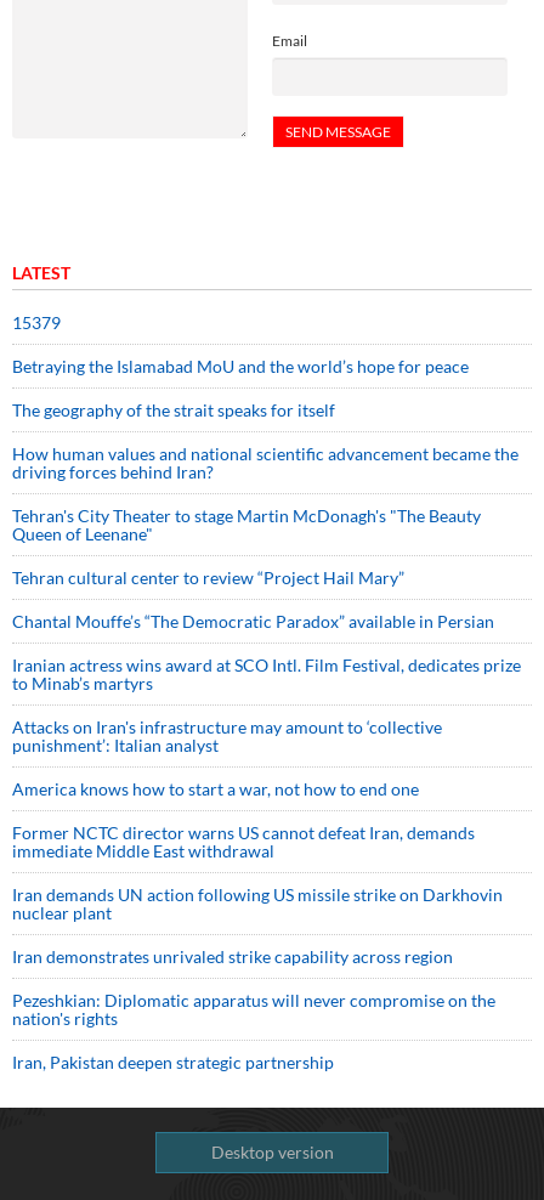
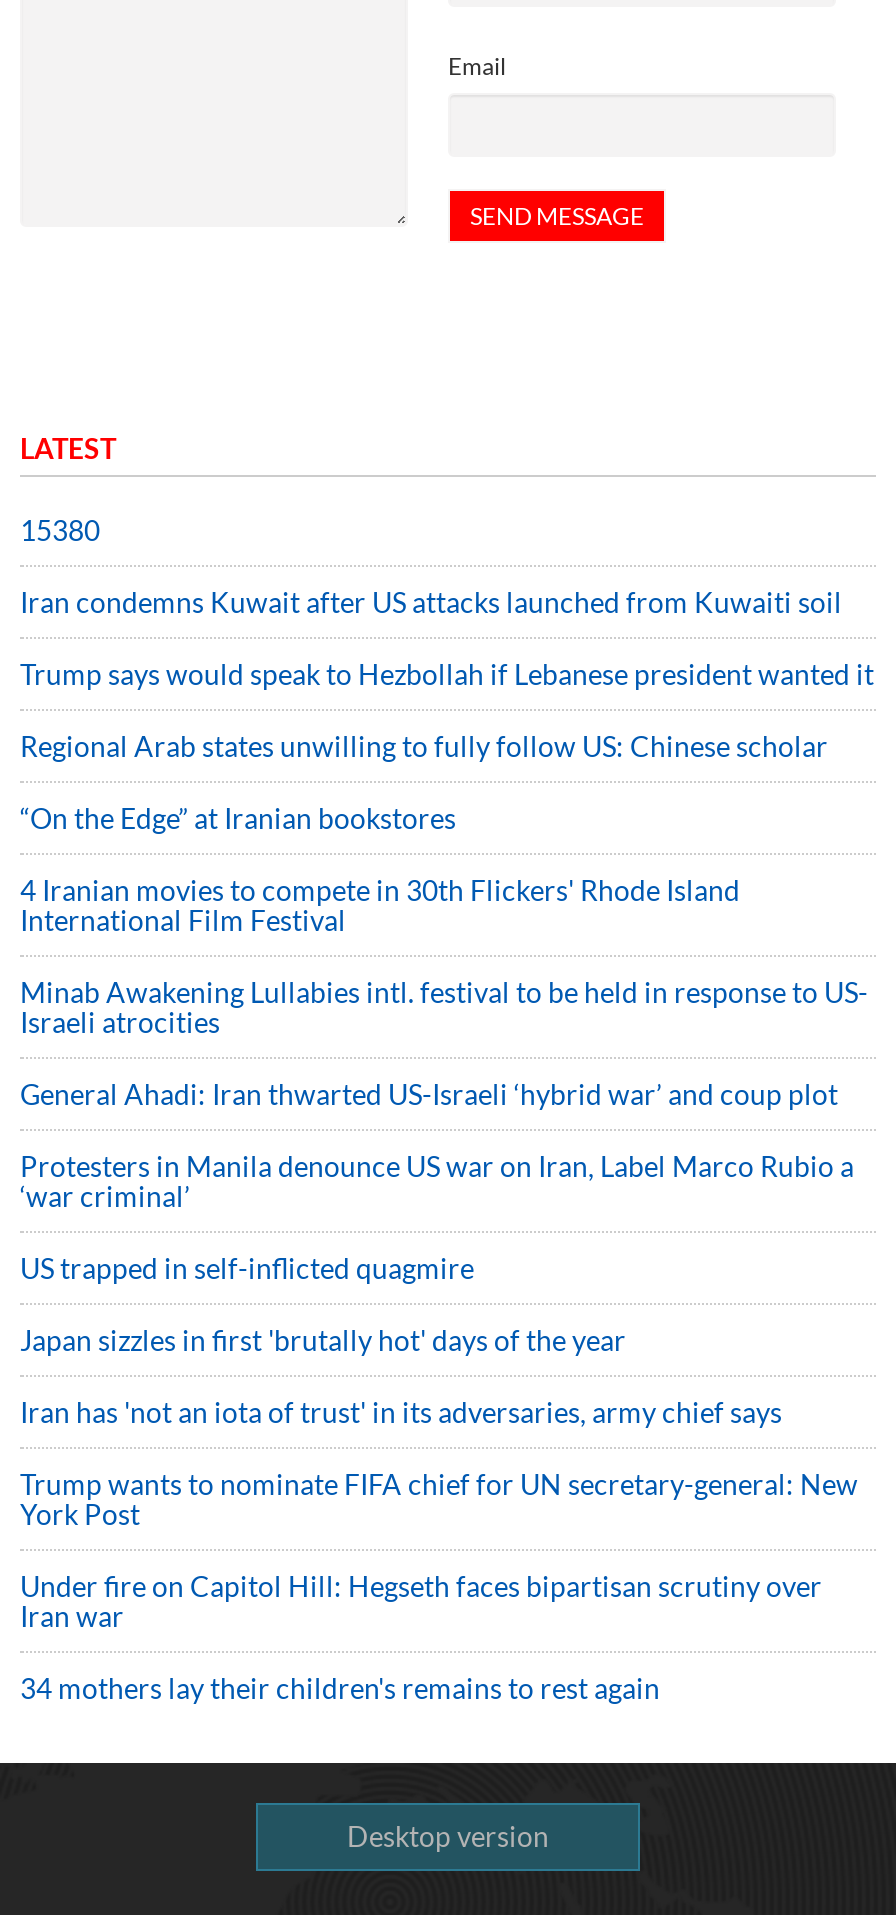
- 15379
+ 15380

- Betraying the Islamabad MoU and the world’s hope for peace
+ Iran condemns Kuwait after US attacks launched from Kuwaiti soil

- The geography of the strait speaks for itself
+ Trump says would speak to Hezbollah if Lebanese president wanted it

- How human values and national scientific advancement became the
- driving forces behind Iran?
+ Regional Arab states unwilling to fully follow US: Chinese scholar

- Tehran's City Theater to stage Martin McDonagh's "The Beauty
- Queen of Leenane"
+ “On the Edge” at Iranian bookstores

- Tehran cultural center to review “Project Hail Mary”
+ 4 Iranian movies to compete in 30th Flickers' Rhode Island
+ International Film Festival

- Chantal Mouffe’s “The Democratic Paradox” available in Persian
+ Minab Awakening Lullabies intl. festival to be held in response to US-
+ Israeli atrocities

- Iranian actress wins award at SCO Intl. Film Festival, dedicates prize
- to Minab’s martyrs
+ General Ahadi: Iran thwarted US-Israeli ‘hybrid war’ and coup plot

- Attacks on Iran's infrastructure may amount to ‘collective
- punishment’: Italian analyst
+ Protesters in Manila denounce US war on Iran, Label Marco Rubio a
+ ‘war criminal’

- America knows how to start a war, not how to end one
+ US trapped in self-inflicted quagmire

- Former NCTC director warns US cannot defeat Iran, demands
- immediate Middle East withdrawal
+ Japan sizzles in first 'brutally hot' days of the year

- Iran demands UN action following US missile strike on Darkhovin
- nuclear plant
+ Iran has 'not an iota of trust' in its adversaries, army chief says

- Iran demonstrates unrivaled strike capability across region
+ Trump wants to nominate FIFA chief for UN secretary-general: New
+ York Post

- Pezeshkian: Diplomatic apparatus will never compromise on the
- nation's rights
+ Under fire on Capitol Hill: Hegseth faces bipartisan scrutiny over
+ Iran war

- Iran, Pakistan deepen strategic partnership
+ 34 mothers lay their children's remains to rest again
